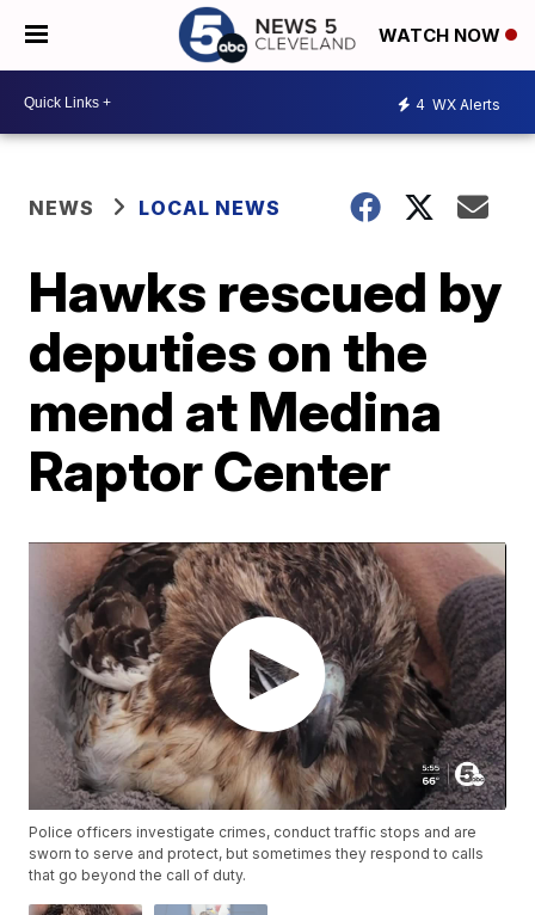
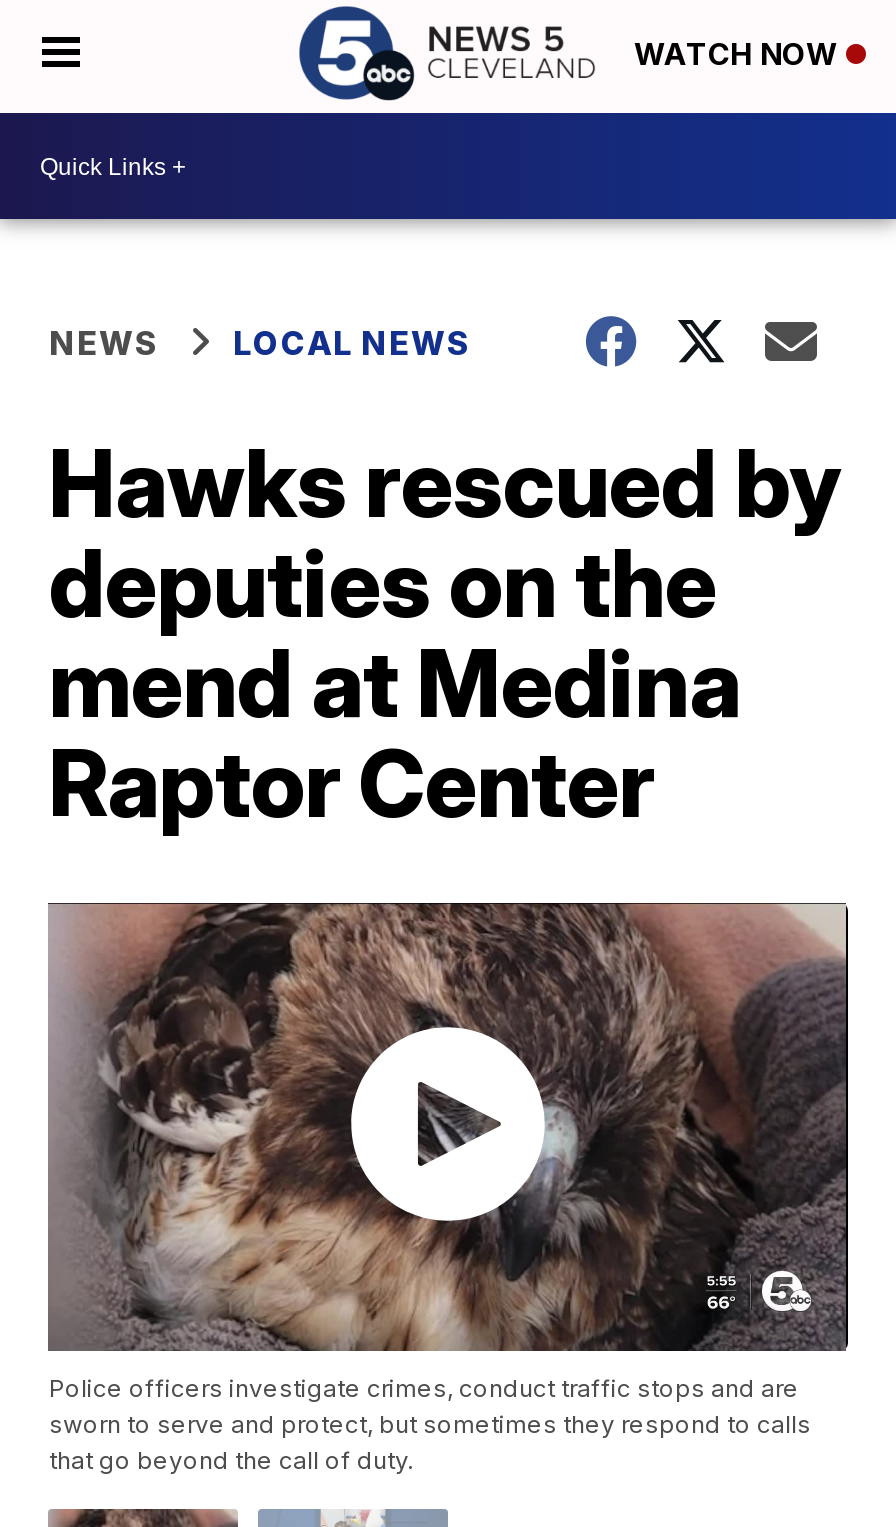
- 4 WX Alerts
